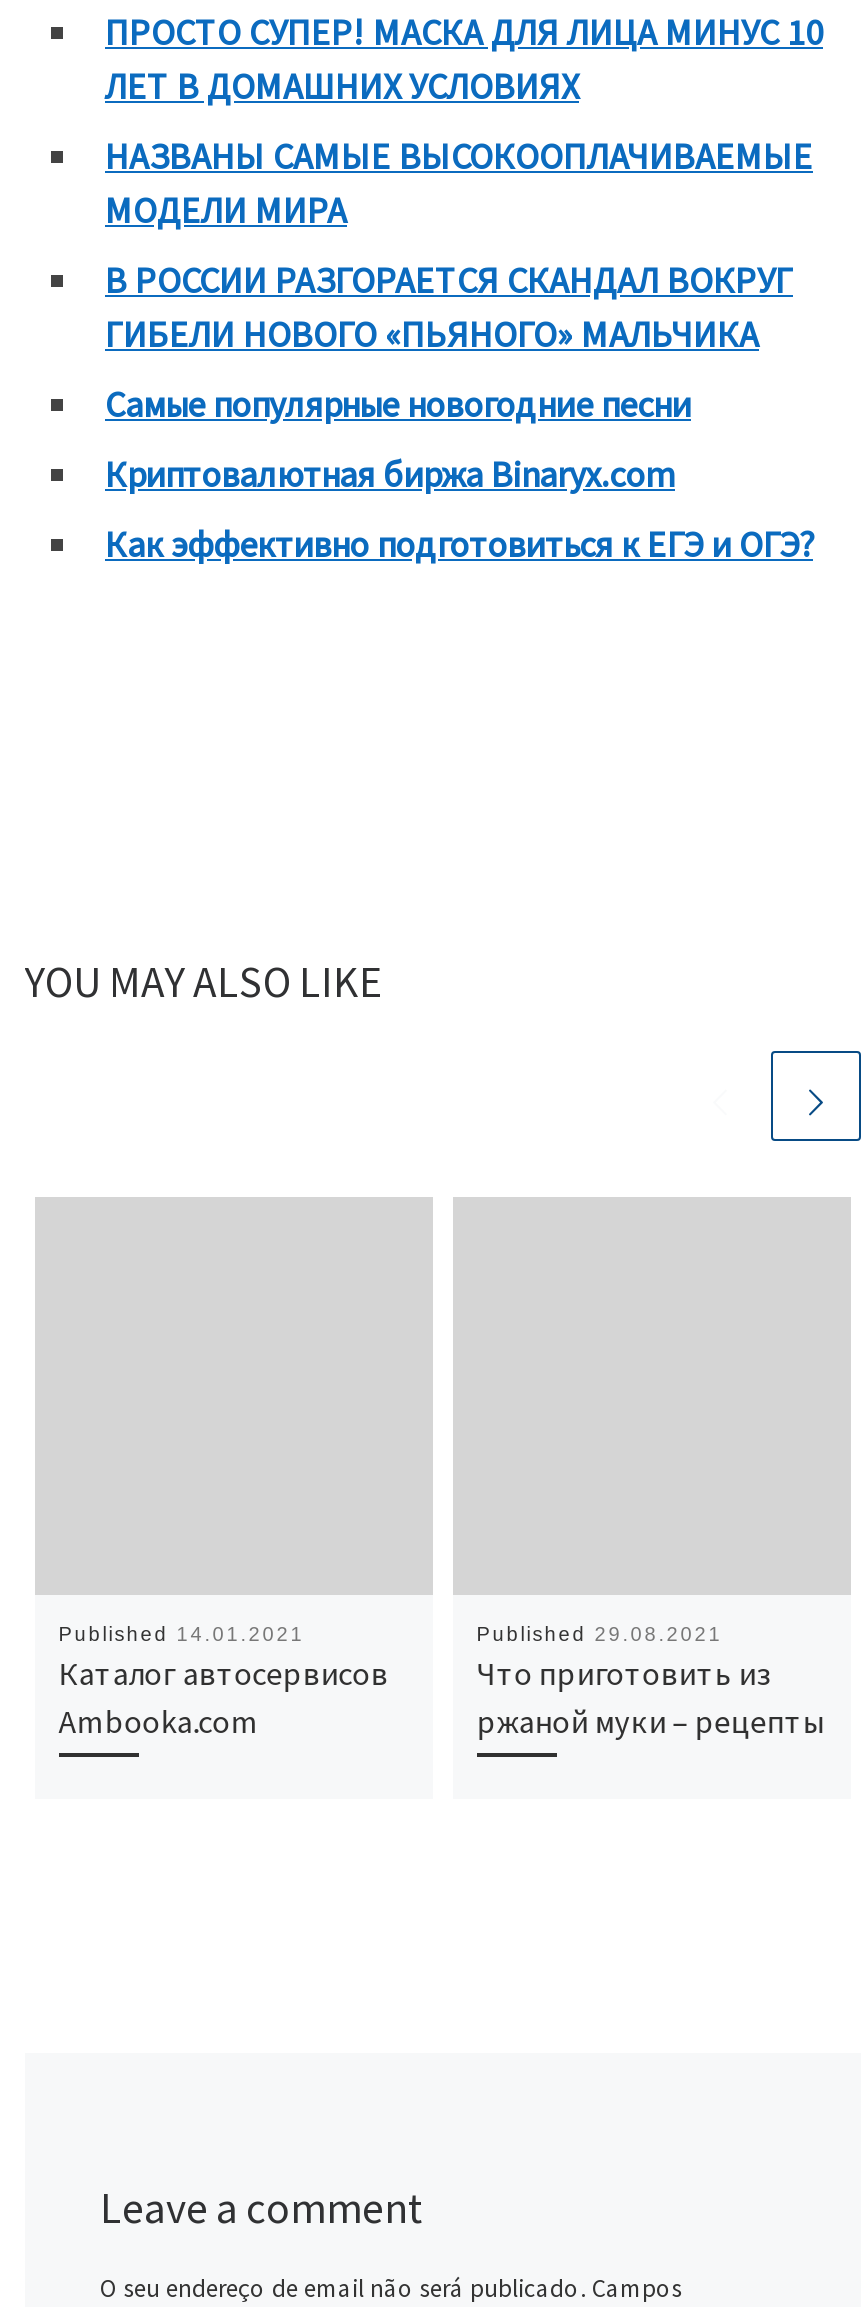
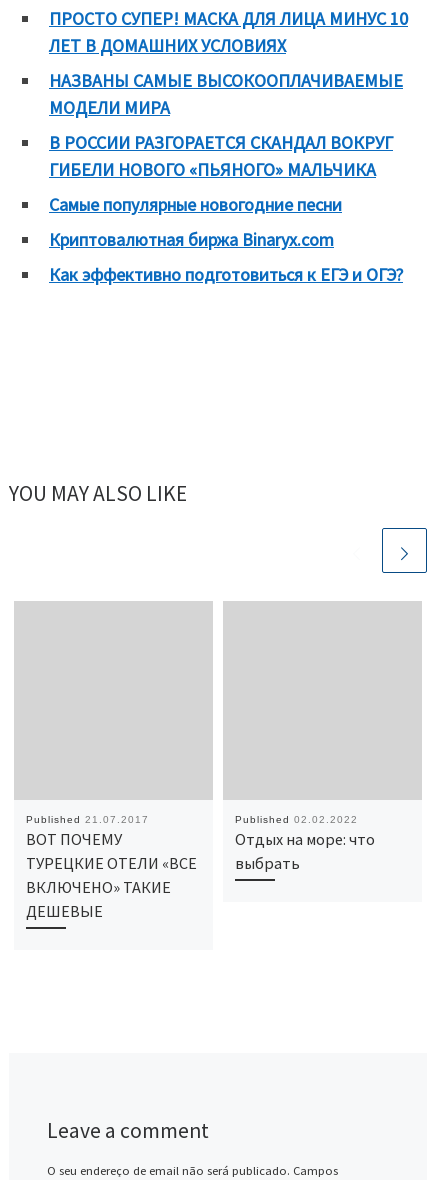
- Published 14.01.2021
- Каталог автосервисов
- Ambooka.com
+ Published 21.07.2017
+ ВОТ ПОЧЕМУ
+ ТУРЕЦКИЕ ОТЕЛИ «ВСЕ
+ ВКЛЮЧЕНО» ТАКИЕ
+ ДЕШЕВЫЕ

- Published 29.08.2021
- Что приготовить из
- ржаной муки – рецепты
+ Published 02.02.2022
+ Отдых на море: что
+ выбрать
